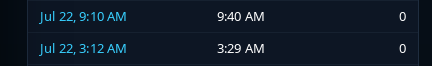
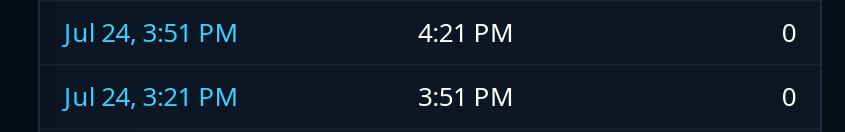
- Jul 22, 9:10 AM
- 9:40 AM
+ Jul 24, 3:51 PM
+ 4:21 PM

- Jul 22, 3:12 AM
- 3:29 AM
+ Jul 24, 3:21 PM
+ 3:51 PM
